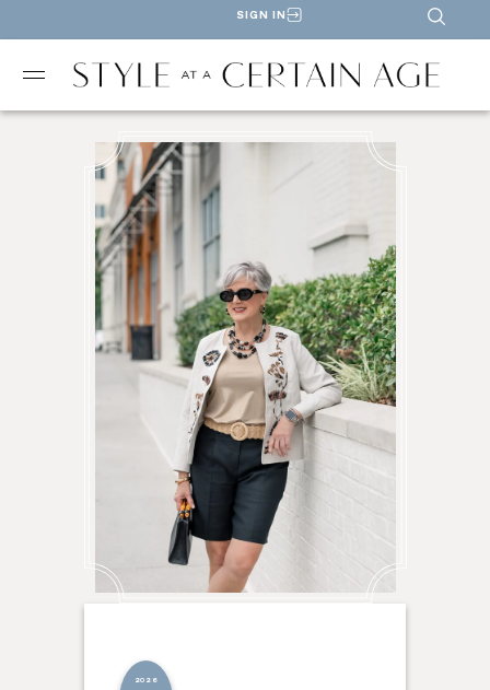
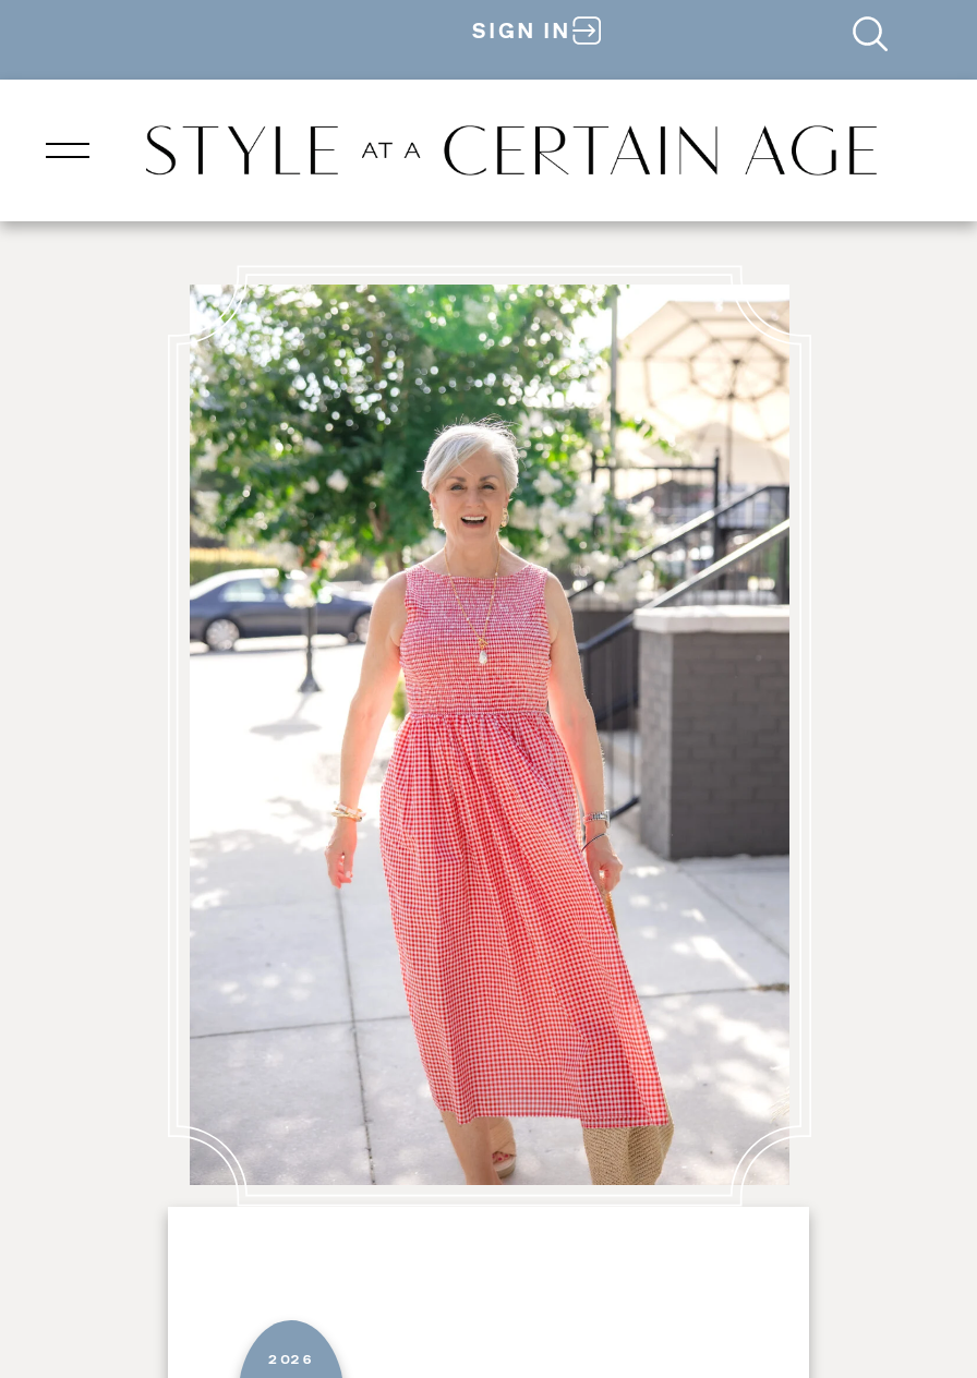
- [image]
+ [image]
